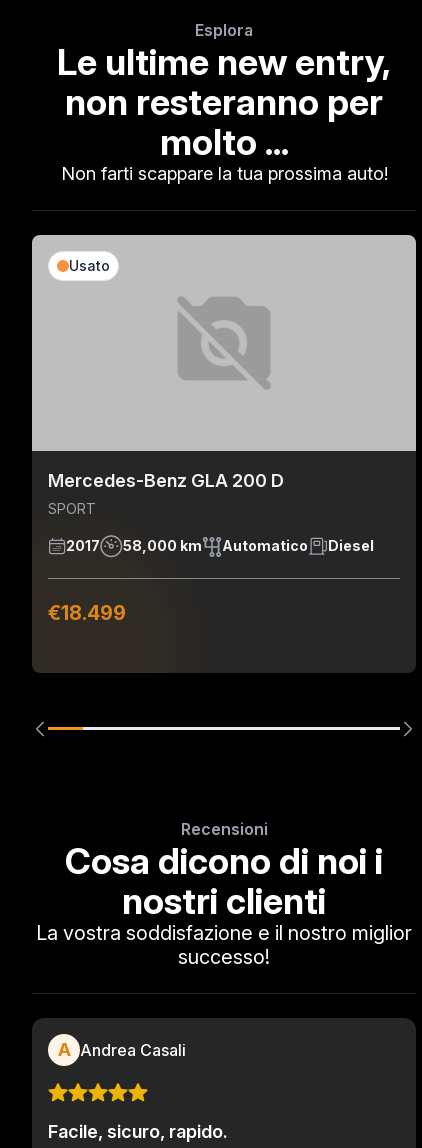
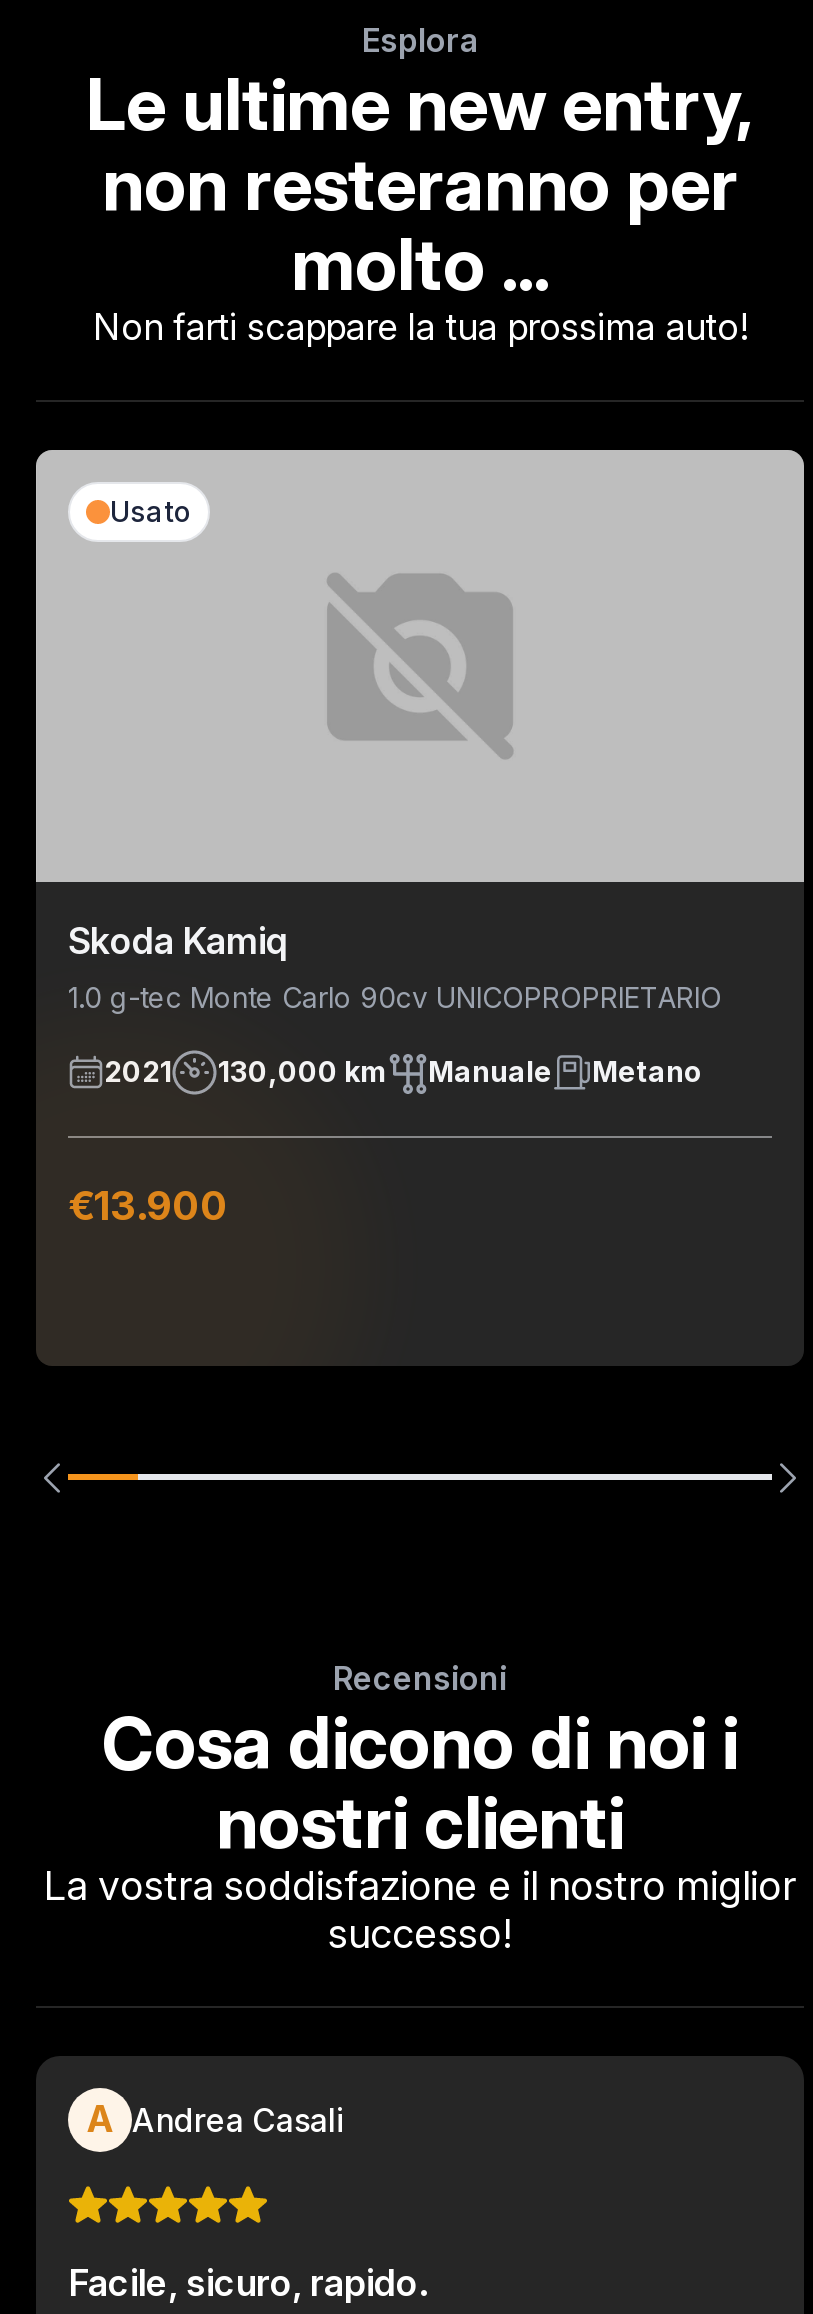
- Mercedes-Benz GLA 200 D
- SPORT
+ Skoda Kamiq
+ 1.0 g-tec Monte Carlo 90cv UNICOPROPRIETARIO

- 2017
- 58,000 km
- Automatico
- Diesel
+ 2021
+ 130,000 km
+ Manuale
+ Metano

- €18.499
+ €13.900
